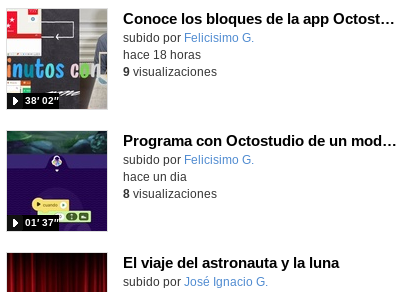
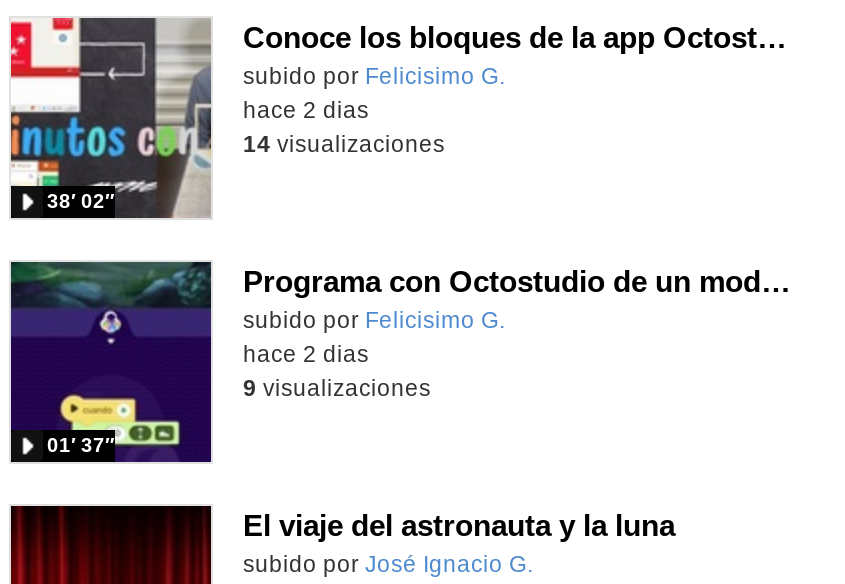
- hace 18 horas
+ hace 2 dias

+ 14 visualizaciones

moved down: 9 visualizaciones

- hace un dia
+ hace 2 dias

- 8 visualizaciones
